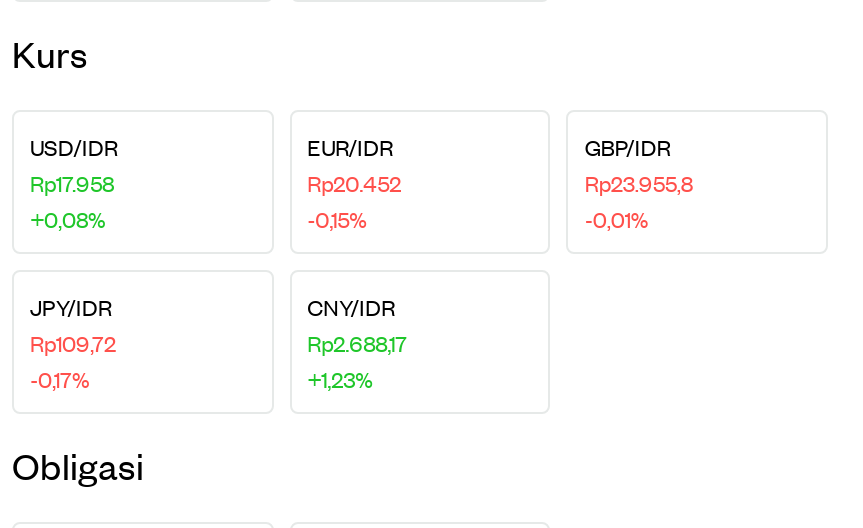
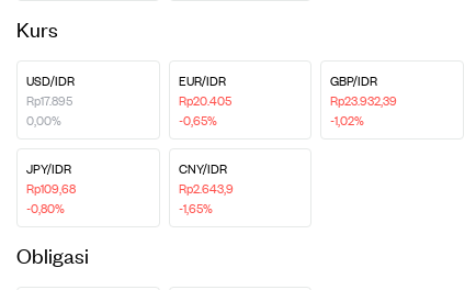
- Rp17.958
- +0,08%
+ Rp17.895
+ 0,00%

- Rp20.452
- -0,15%
+ Rp20.405
+ -0,65%

- Rp23.955,8
- -0,01%
+ Rp23.932,39
+ -1,02%

- Rp109,72
- -0,17%
+ Rp109,68
+ -0,80%

- Rp2.688,17
- +1,23%
+ Rp2.643,9
+ -1,65%
